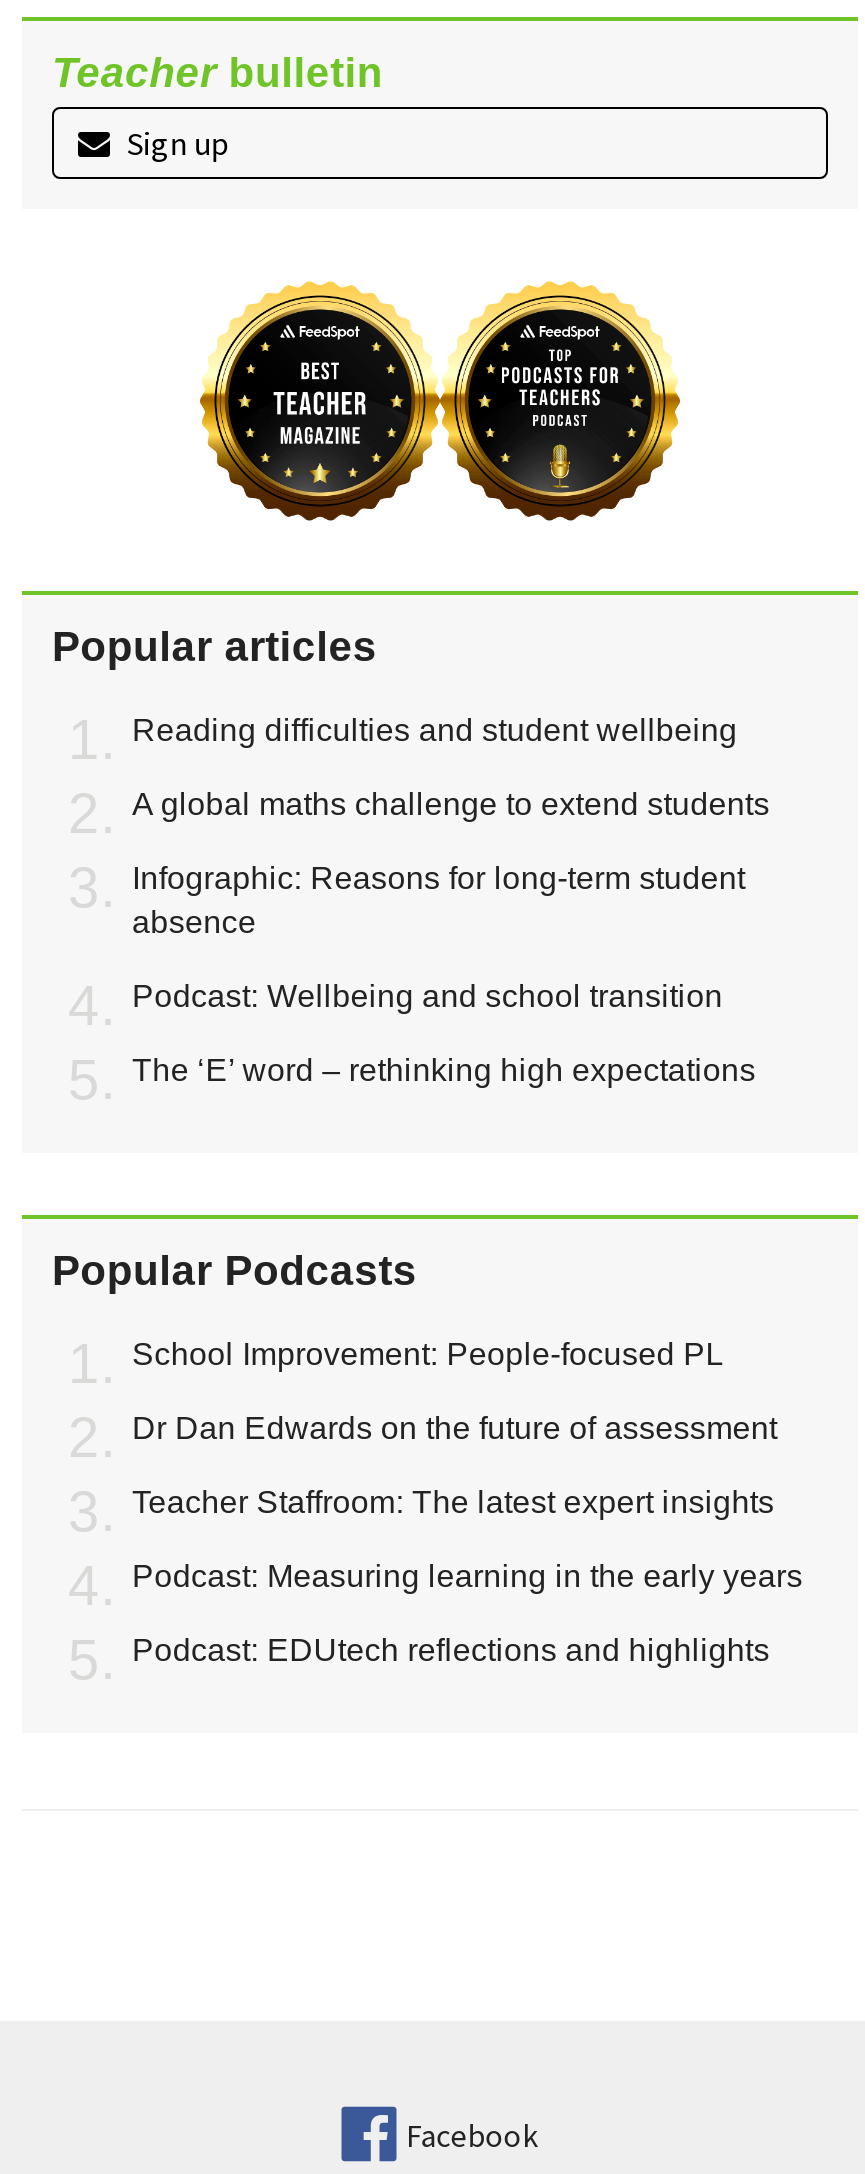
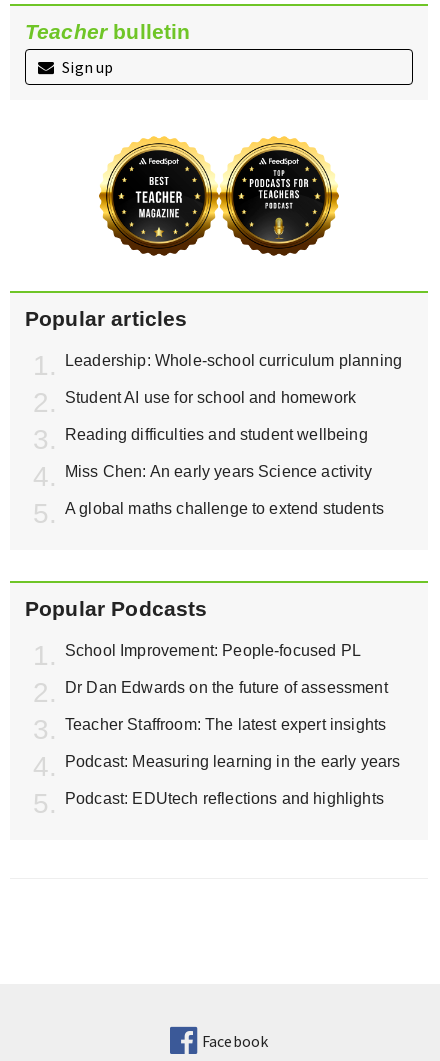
+ Leadership: Whole-school curriculum planning
+ Student AI use for school and homework

moved down: Reading difficulties and student wellbeing

+ Miss Chen: An early years Science activity

moved down: A global maths challenge to extend students

- Infographic: Reasons for long-term student
- absence
- Podcast: Wellbeing and school transition
- The ‘E’ word – rethinking high expectations
